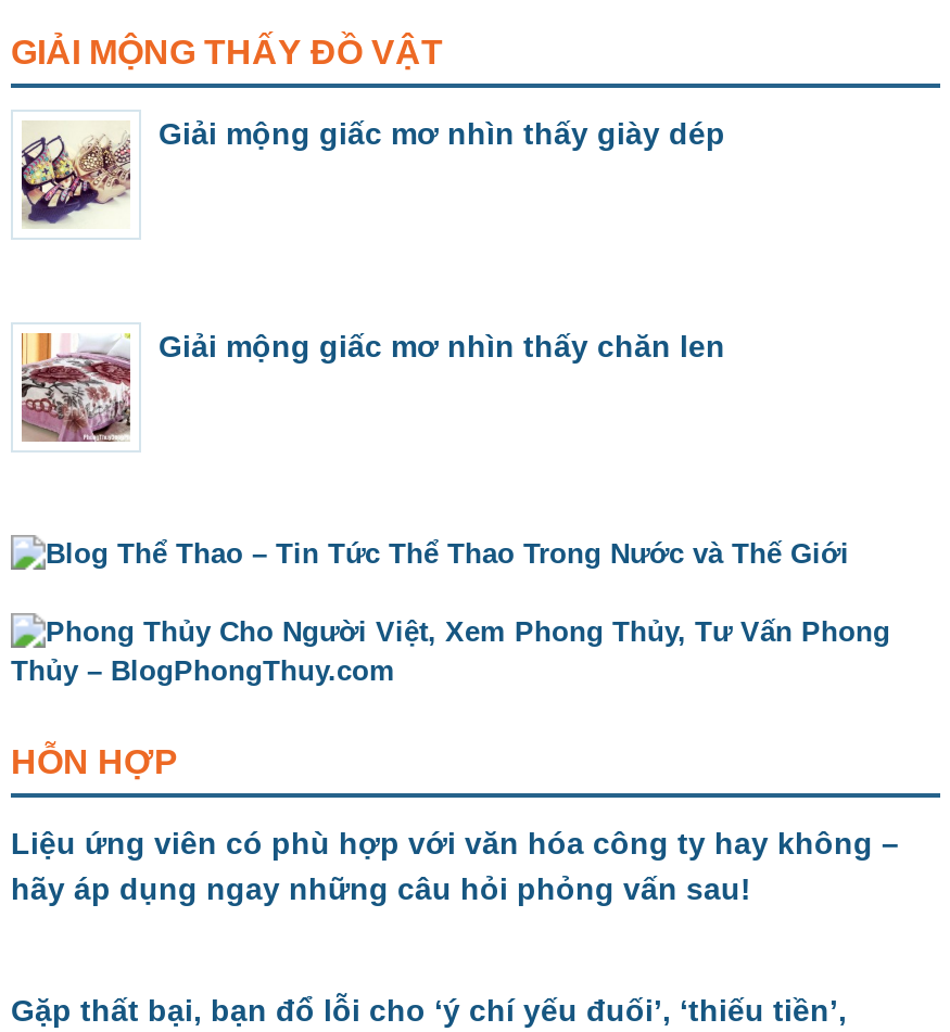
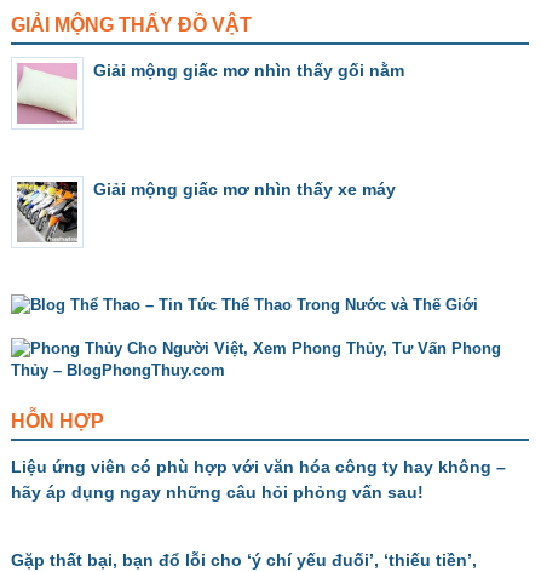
- [image]
- Giải mộng giấc mơ nhìn thấy giày dép
+ [image]
+ Giải mộng giấc mơ nhìn thấy gối nằm

- [image]
- Giải mộng giấc mơ nhìn thấy chăn len
+ [image]
+ Giải mộng giấc mơ nhìn thấy xe máy
